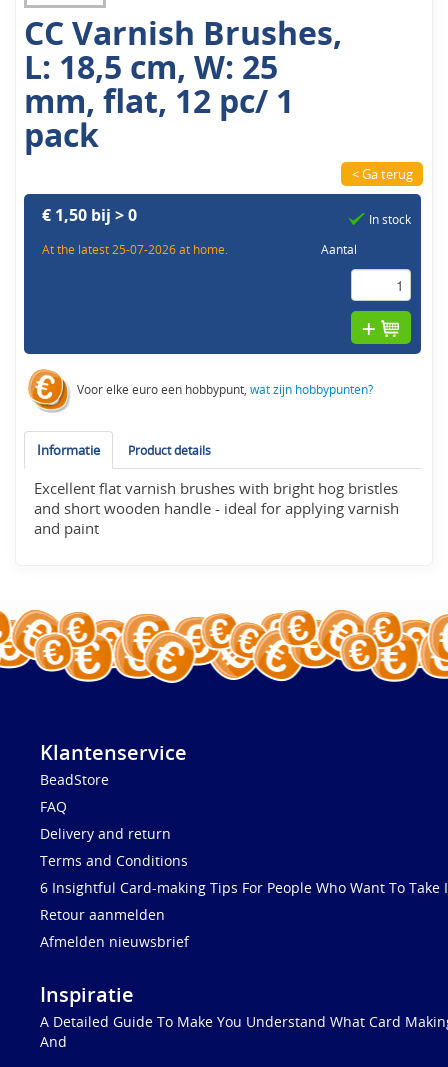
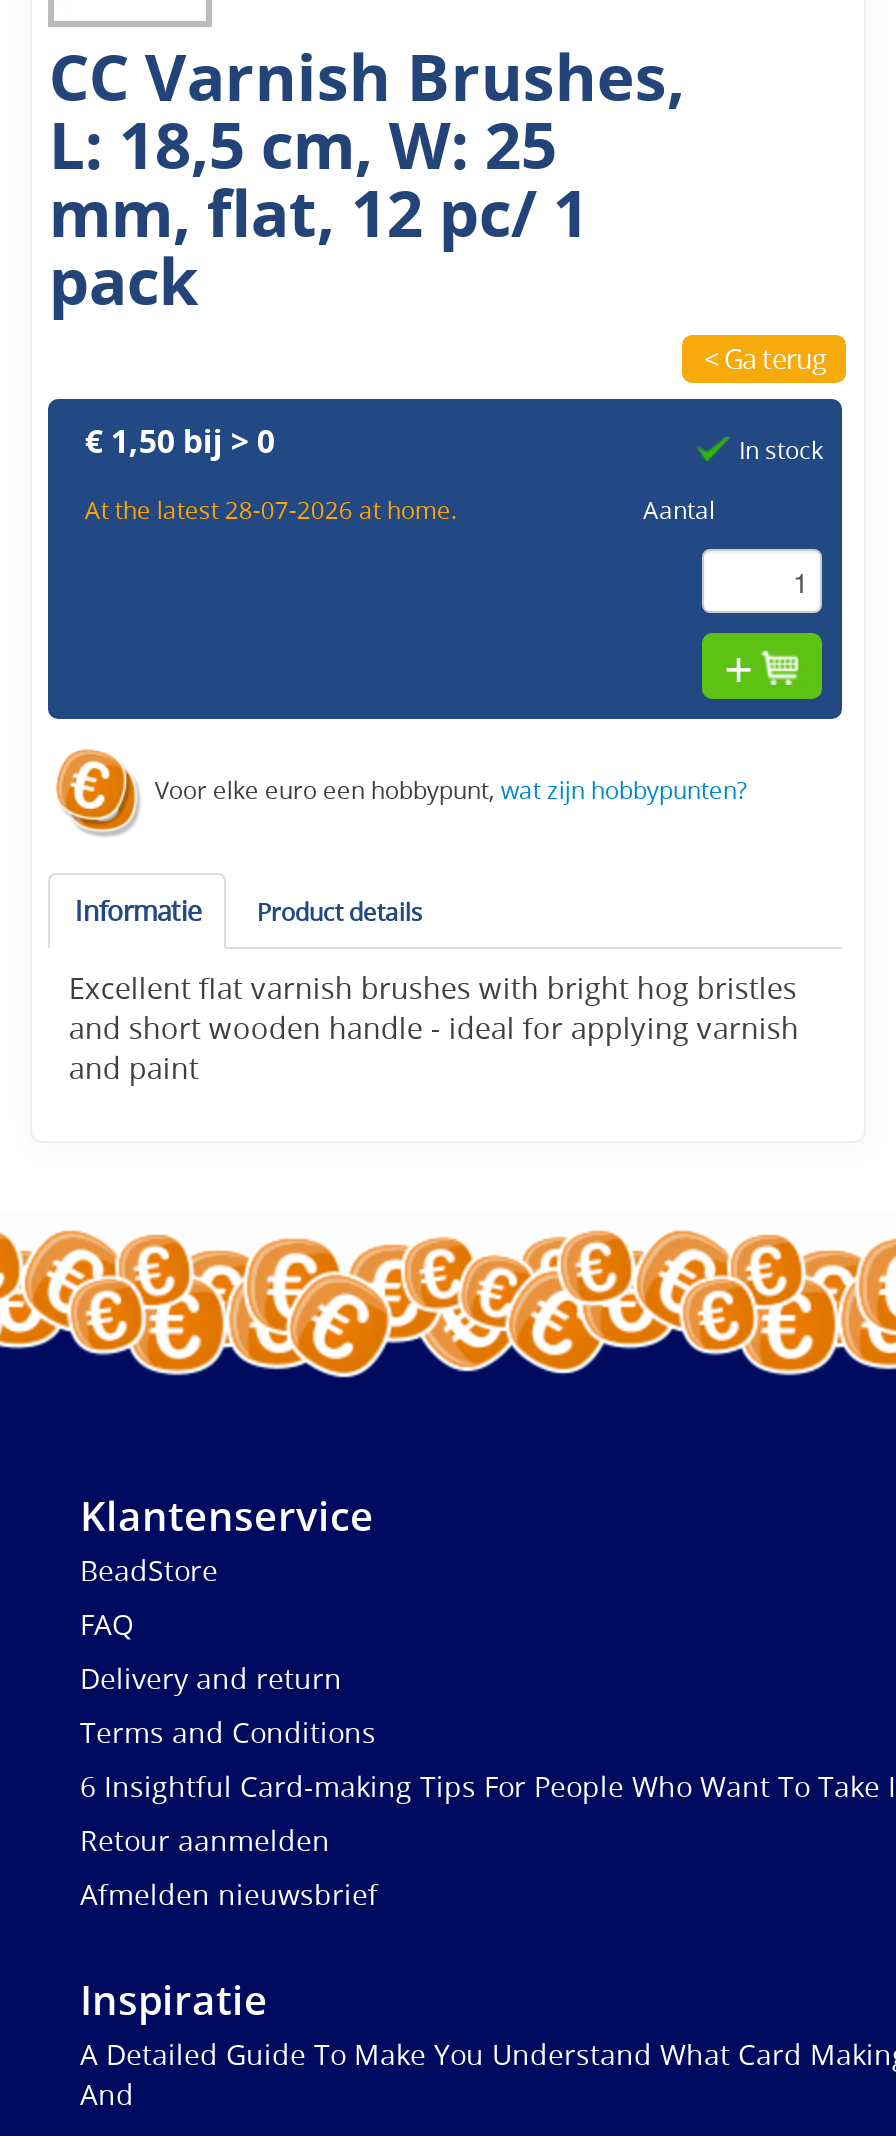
- At the latest 25-07-2026 at home.
+ At the latest 28-07-2026 at home.
